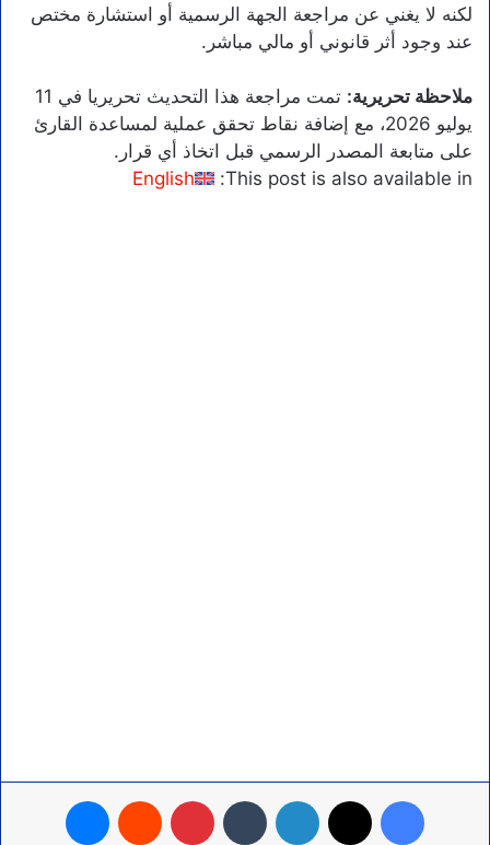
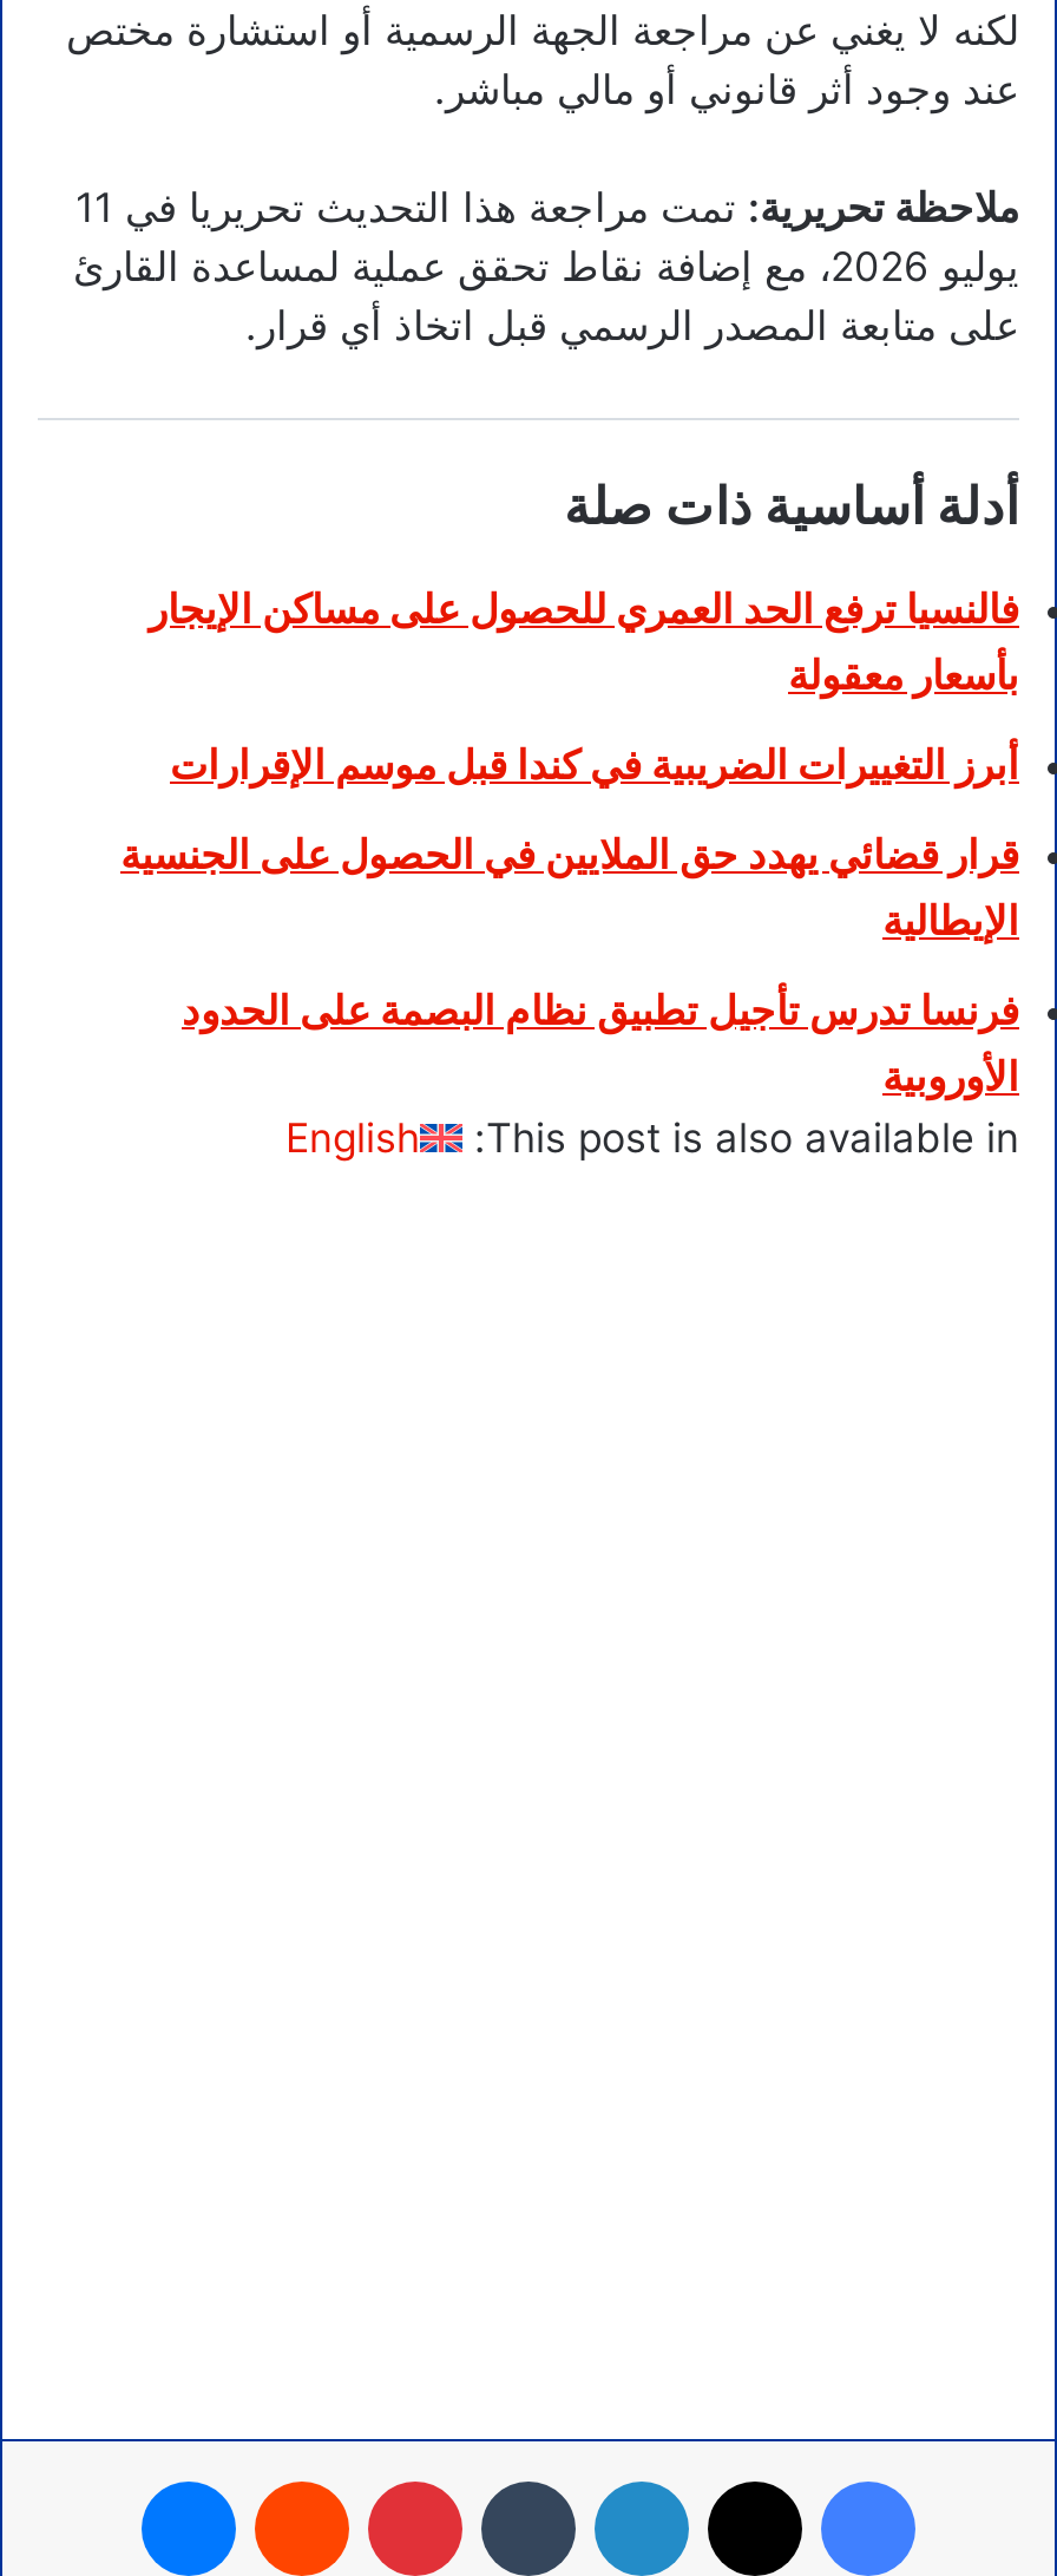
+ أدلة أساسية ذات صلة
+ فالنسيا ترفع الحد العمري للحصول على مساكن الإيجار
+ بأسعار معقولة
+ أبرز التغييرات الضريبية في كندا قبل موسم الإقرارات
+ قرار قضائي يهدد حق الملايين في الحصول على الجنسية
+ الإيطالية
+ فرنسا تدرس تأجيل تطبيق نظام البصمة على الحدود
+ الأوروبية
